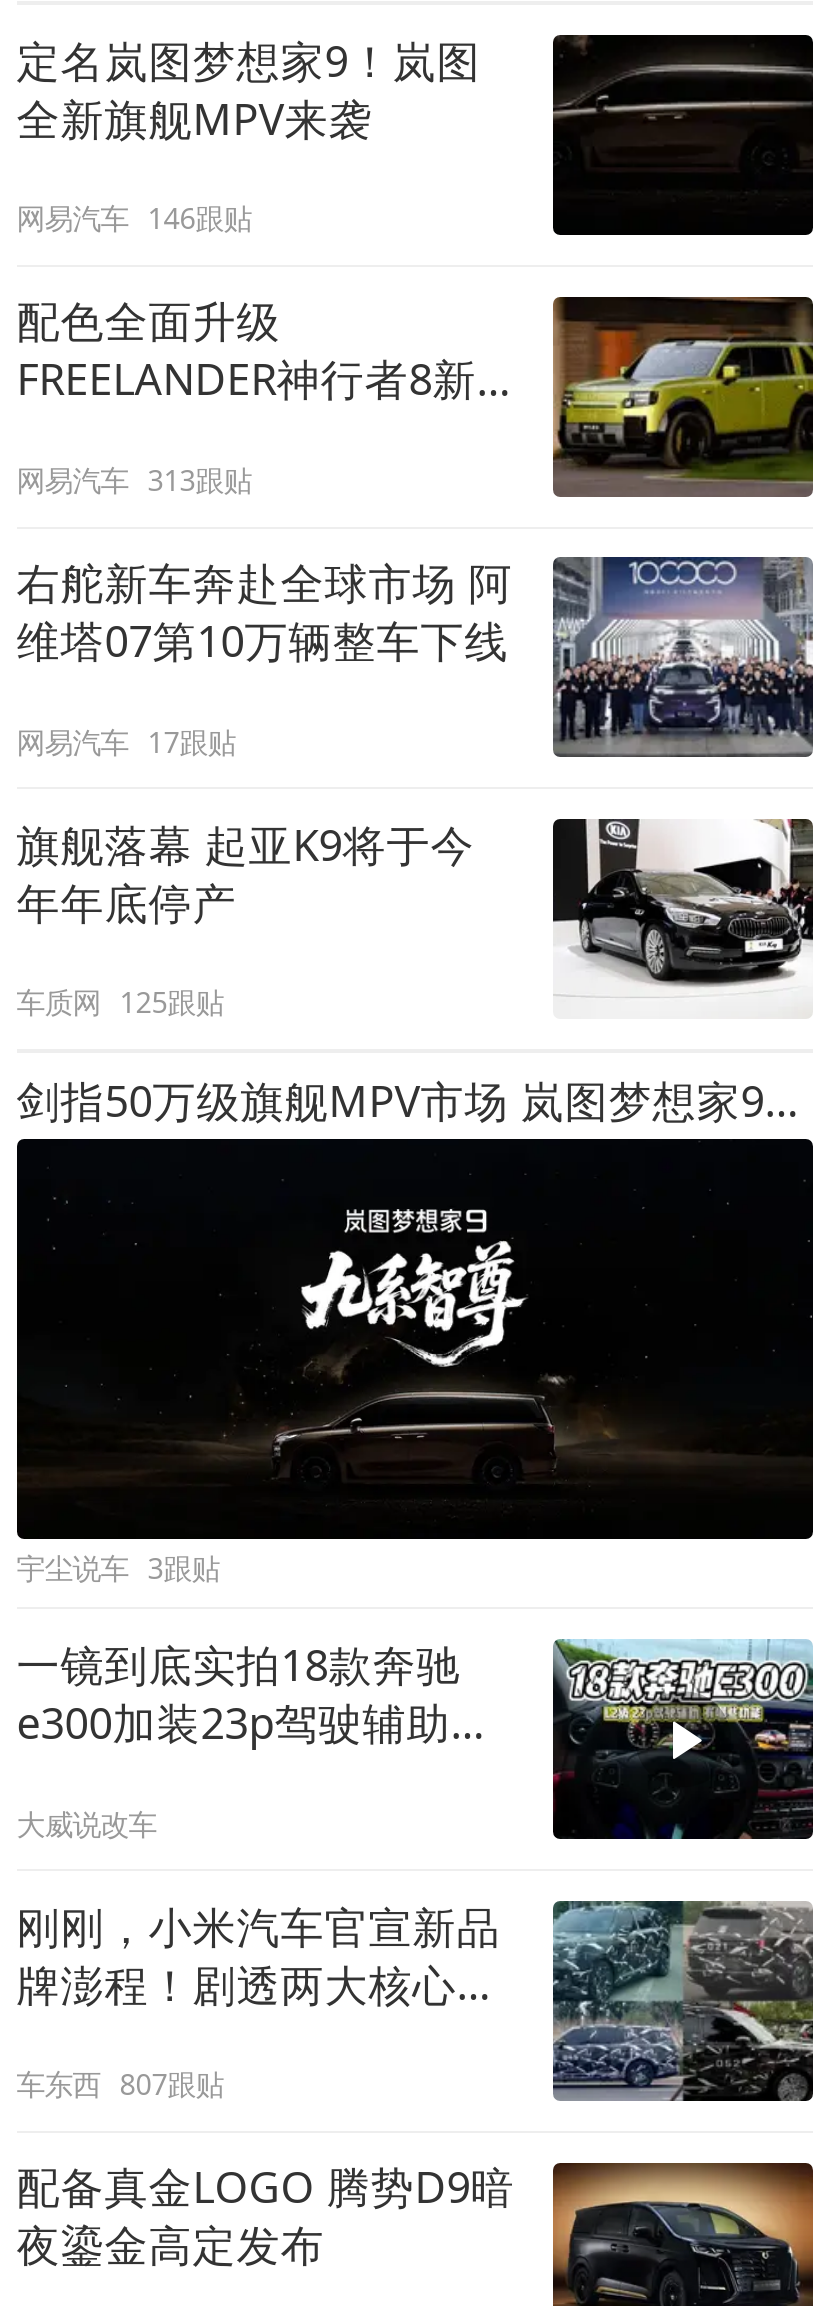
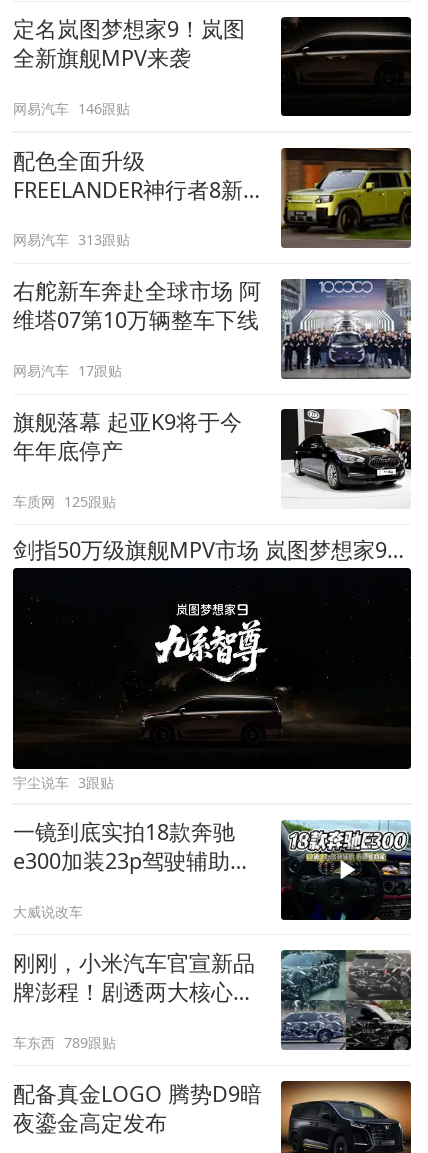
- 车东西 807跟贴
+ 车东西 789跟贴
